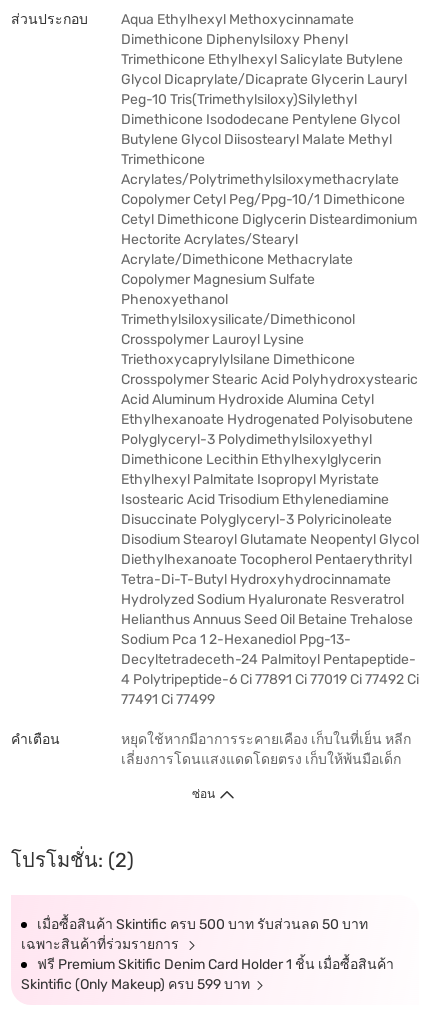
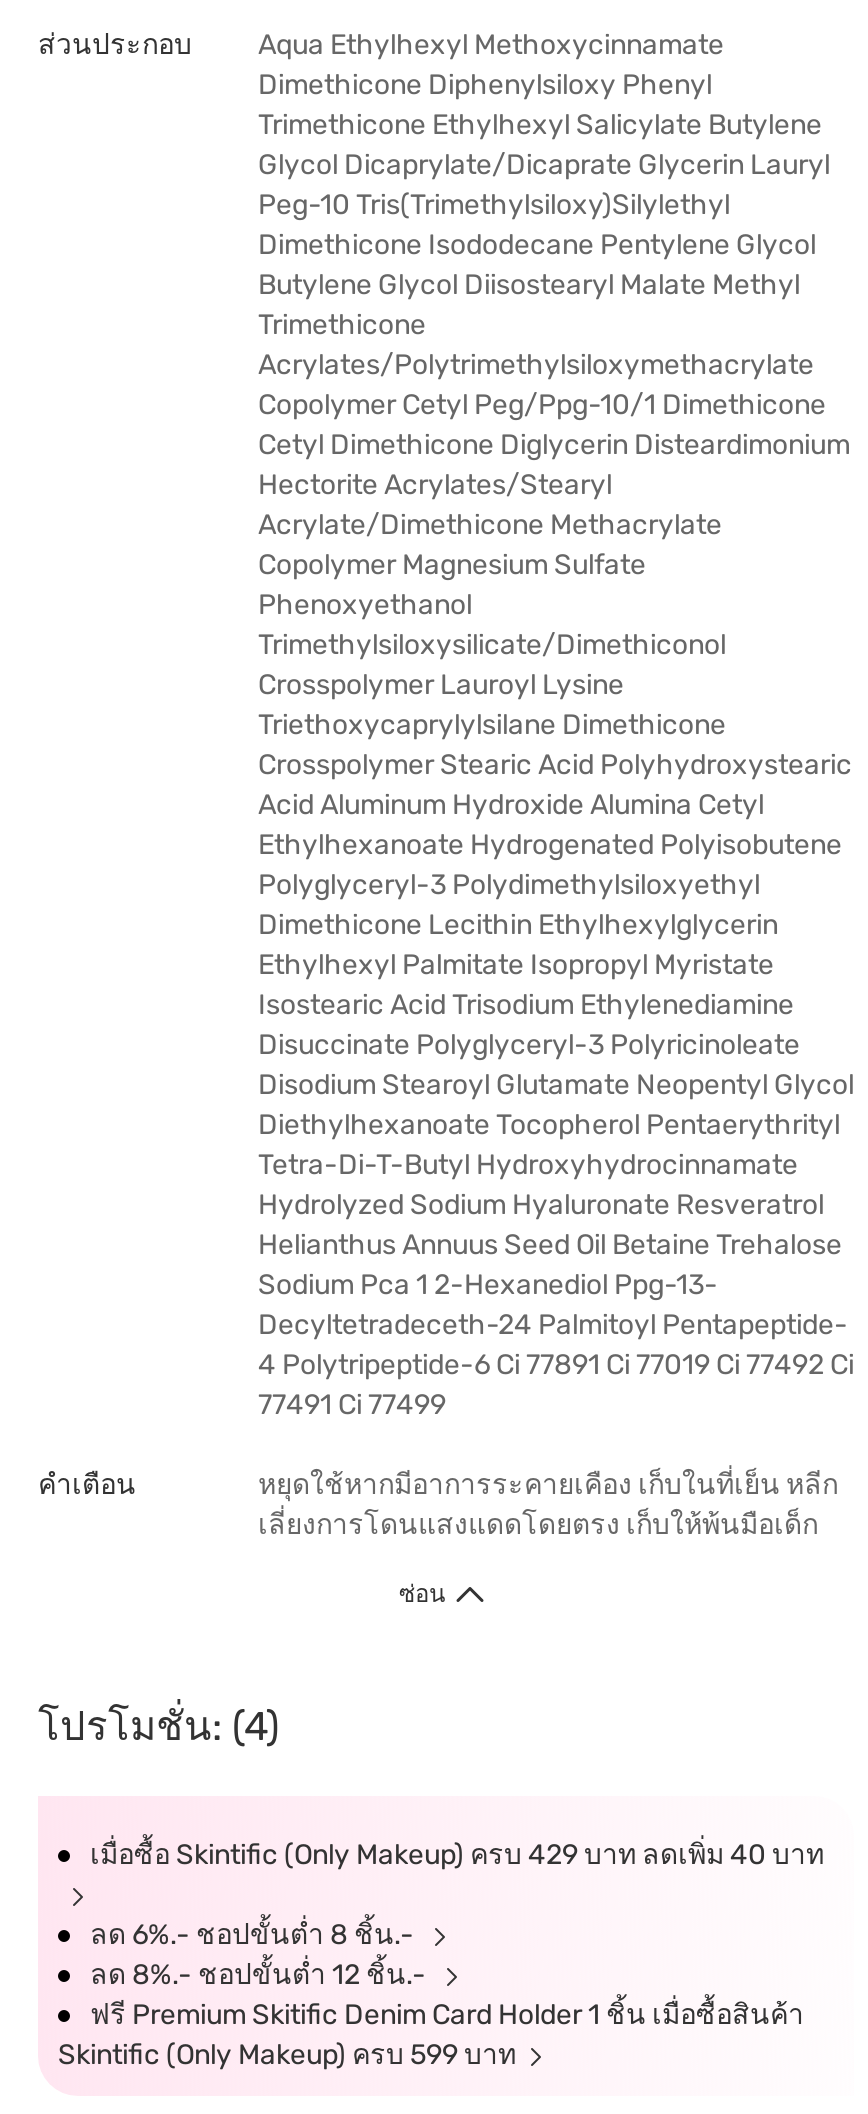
- โปรโมชั่น: (2)
- เมื่อซื้อสินค้า Skintific ครบ 500 บาท รับส่วนลด 50 บาท
- เฉพาะสินค้าที่ร่วมรายการ
+ โปรโมชั่น: (4)
+ เมื่อซื้อ Skintific (Only Makeup) ครบ 429 บาท ลดเพิ่ม 40 บาท
+ ลด 6%.- ชอปขั้นต่ำ 8 ชิ้น.-
+ ลด 8%.- ชอปขั้นต่ำ 12 ชิ้น.-
